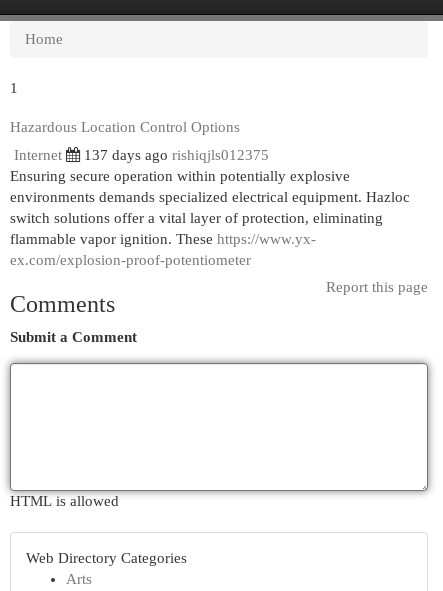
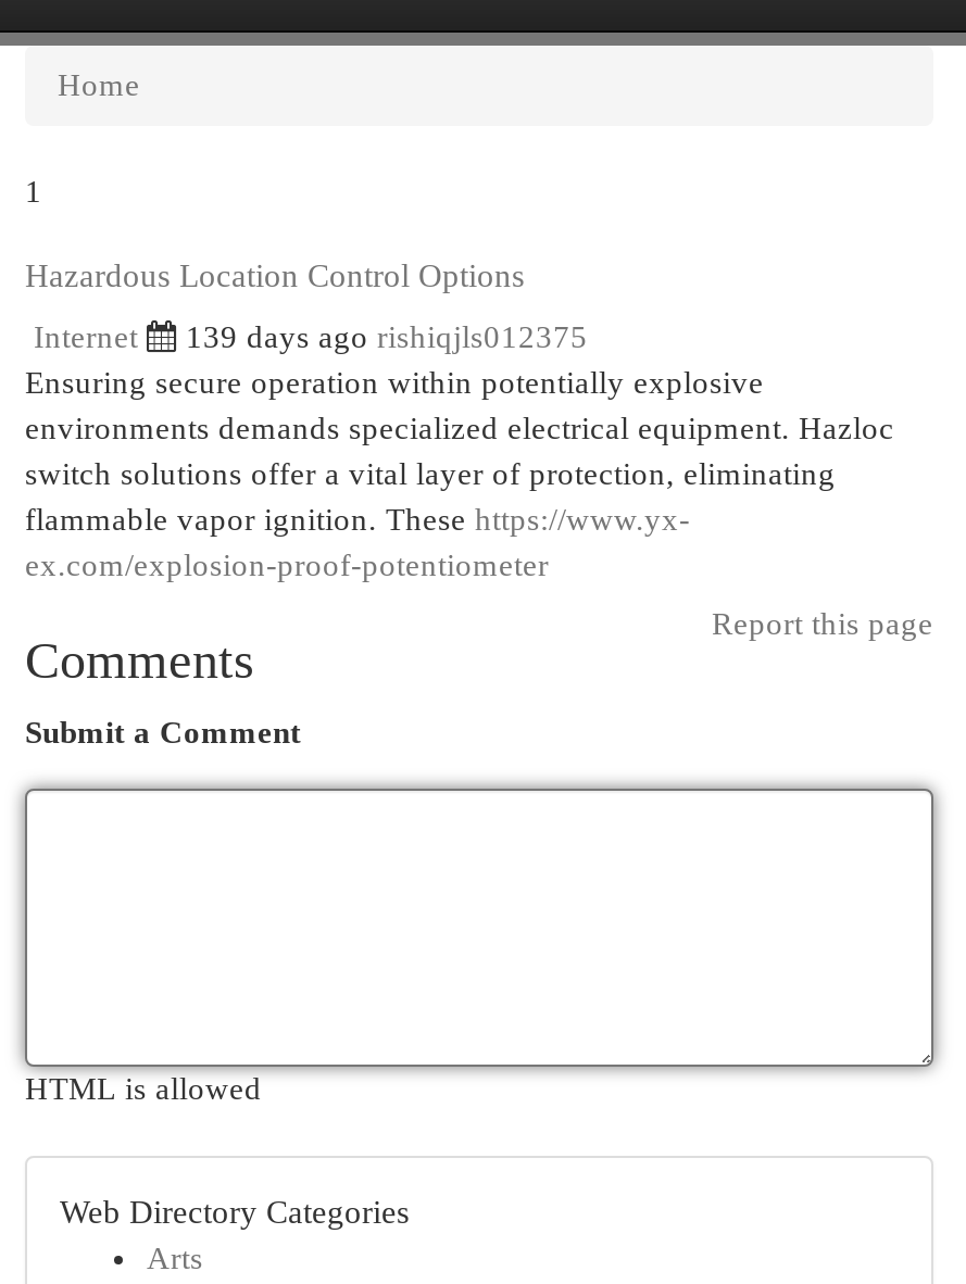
- 137 days ago rishiqjls012375
+ 139 days ago rishiqjls012375
